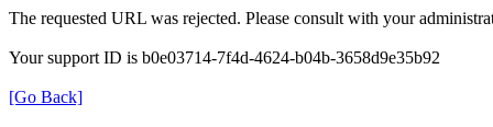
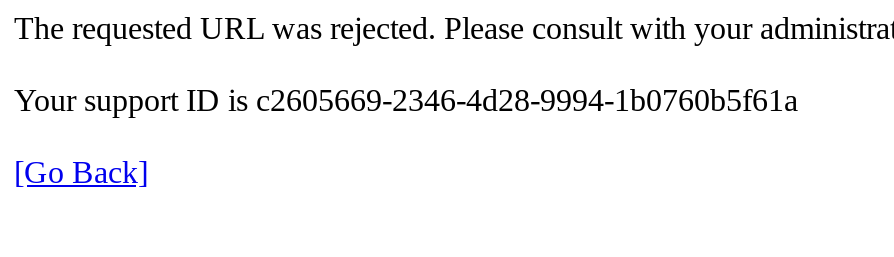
- Your support ID is b0e03714-7f4d-4624-b04b-3658d9e35b92
+ Your support ID is c2605669-2346-4d28-9994-1b0760b5f61a
